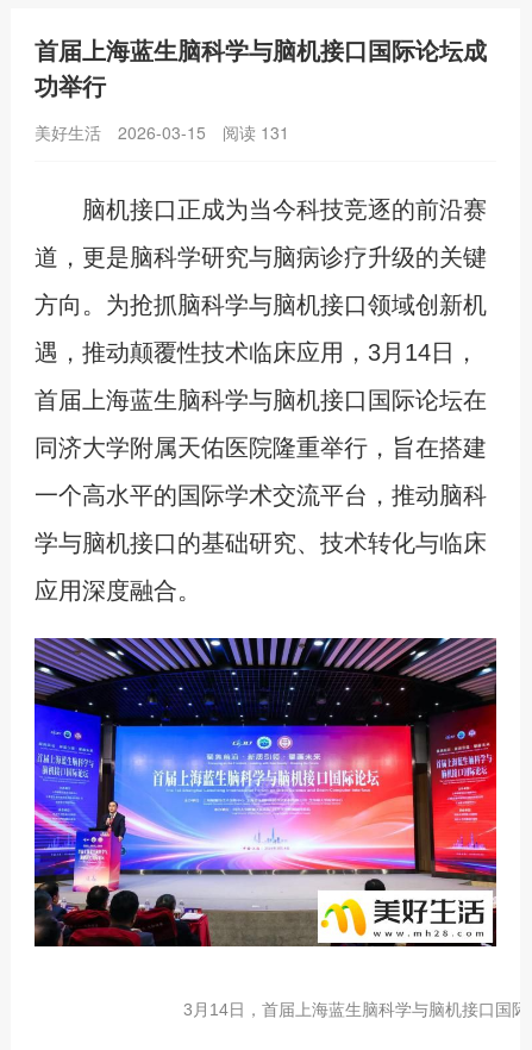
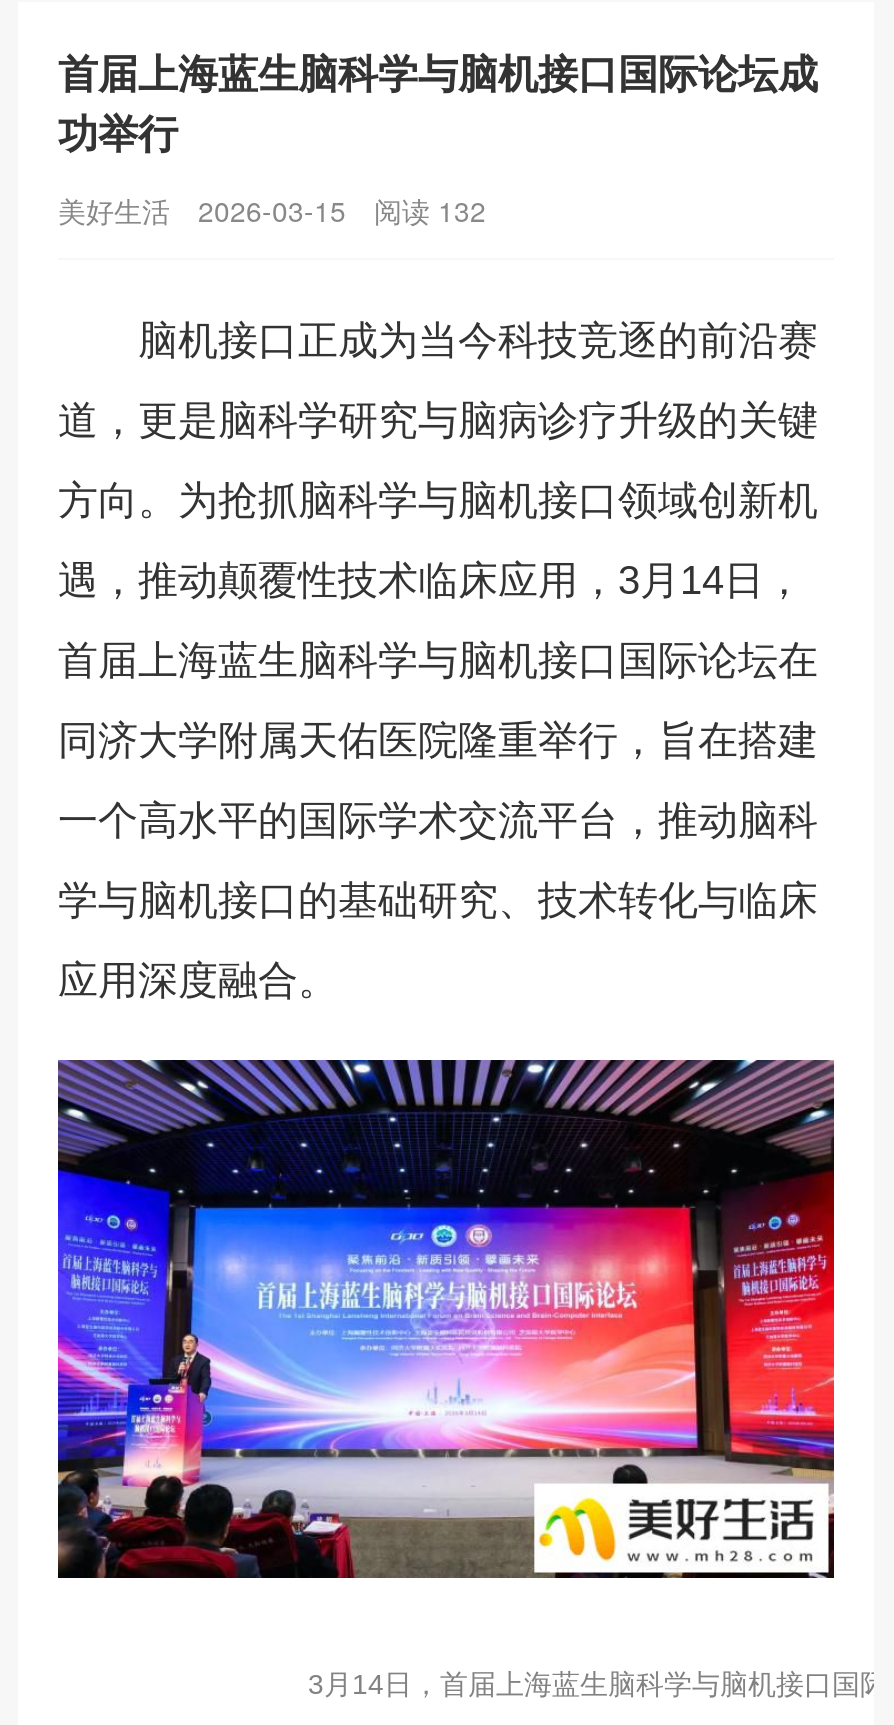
- 美好生活 2026-03-15 阅读131
+ 美好生活 2026-03-15 阅读132
